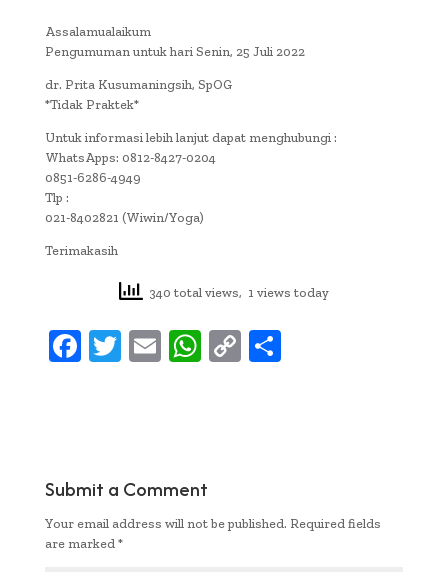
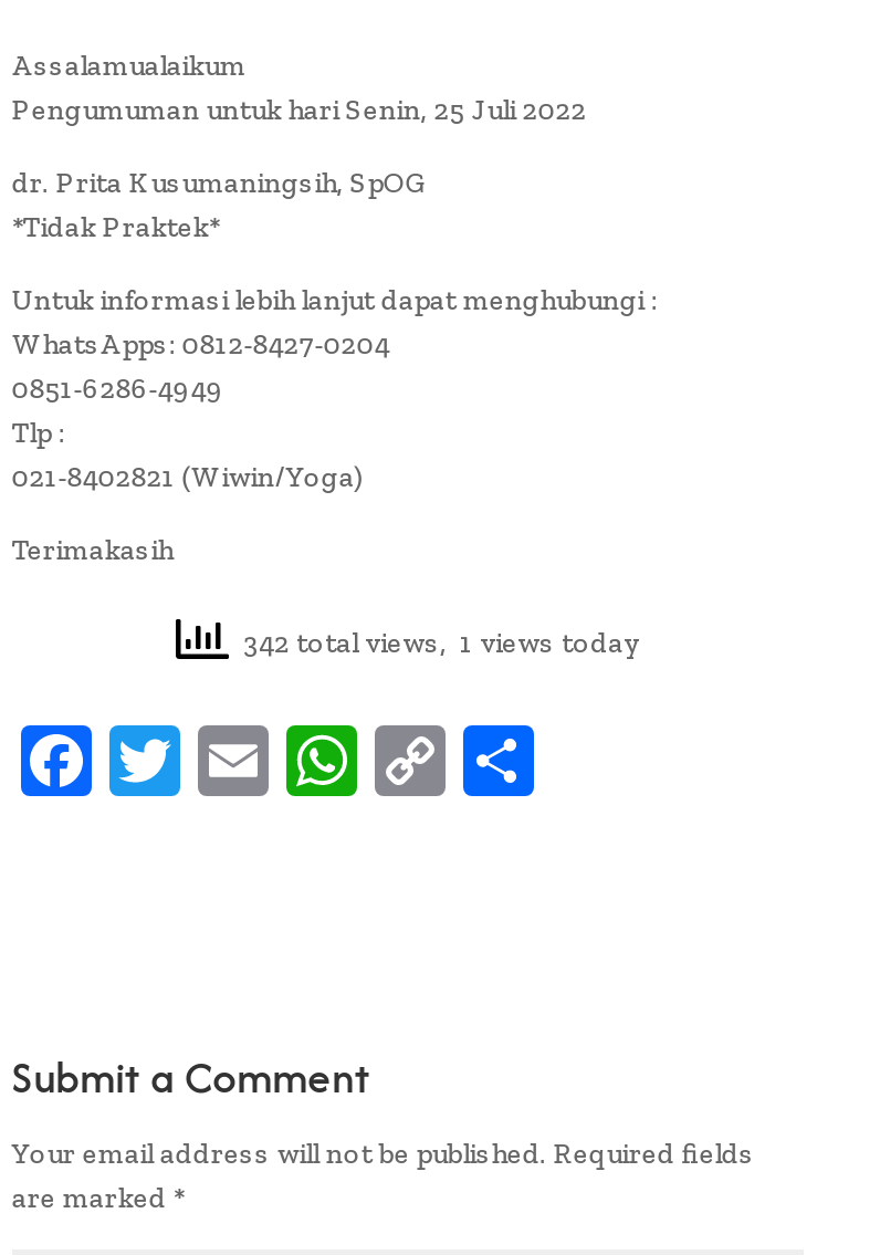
- 340 total views, 1 views today
+ 342 total views, 1 views today
